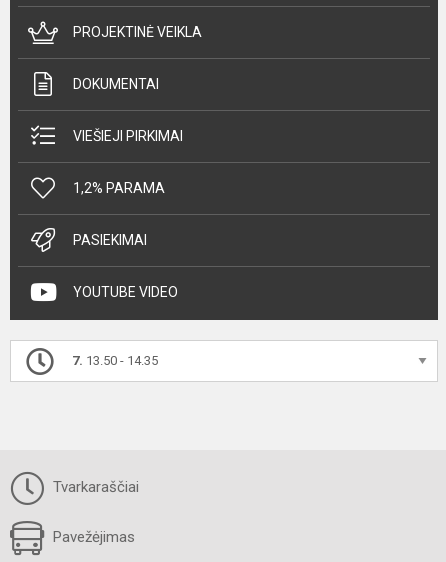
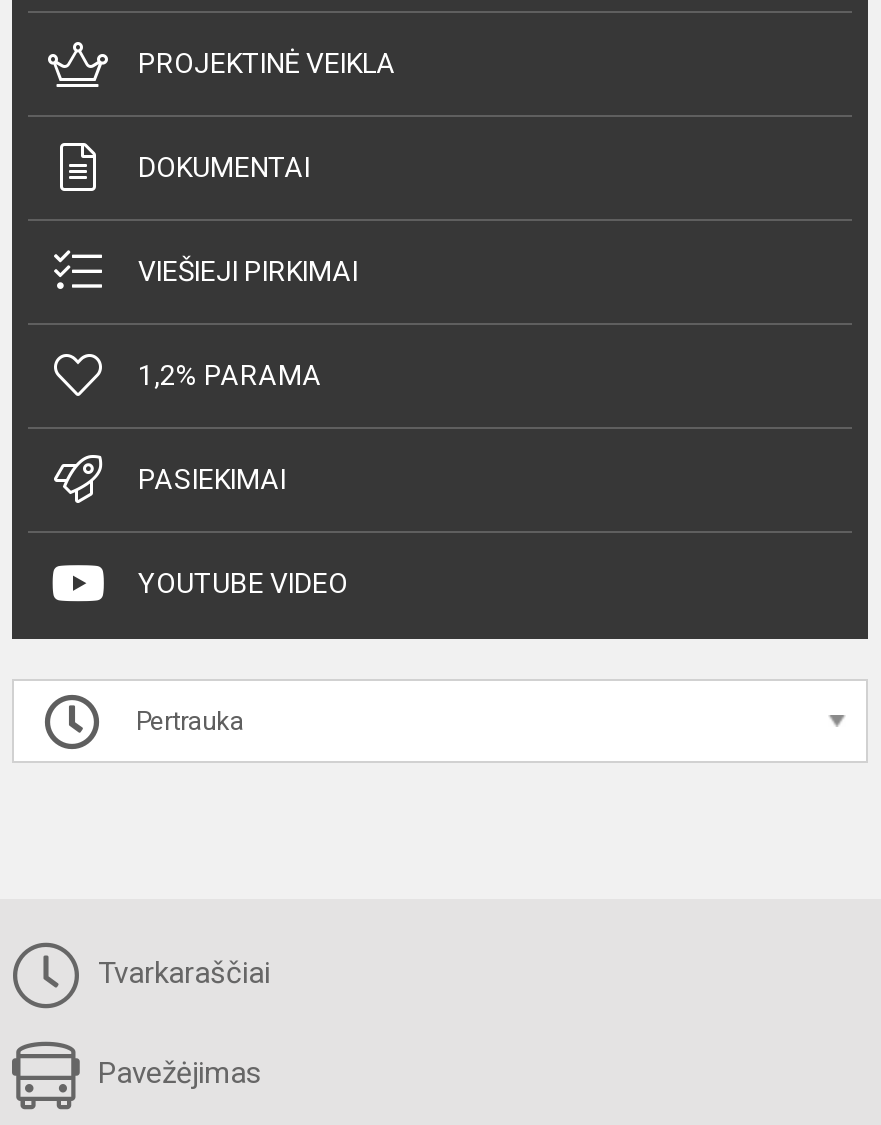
- 7. 13.50 - 14.35
+ Pertrauka
